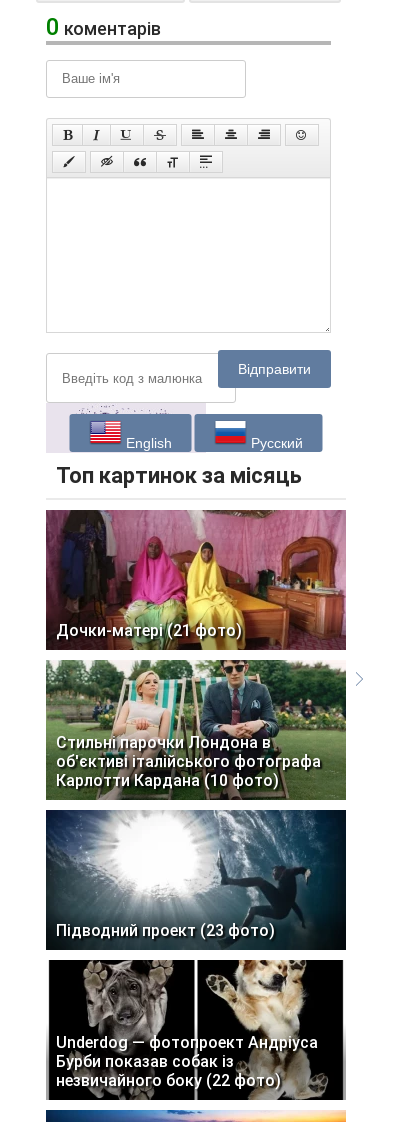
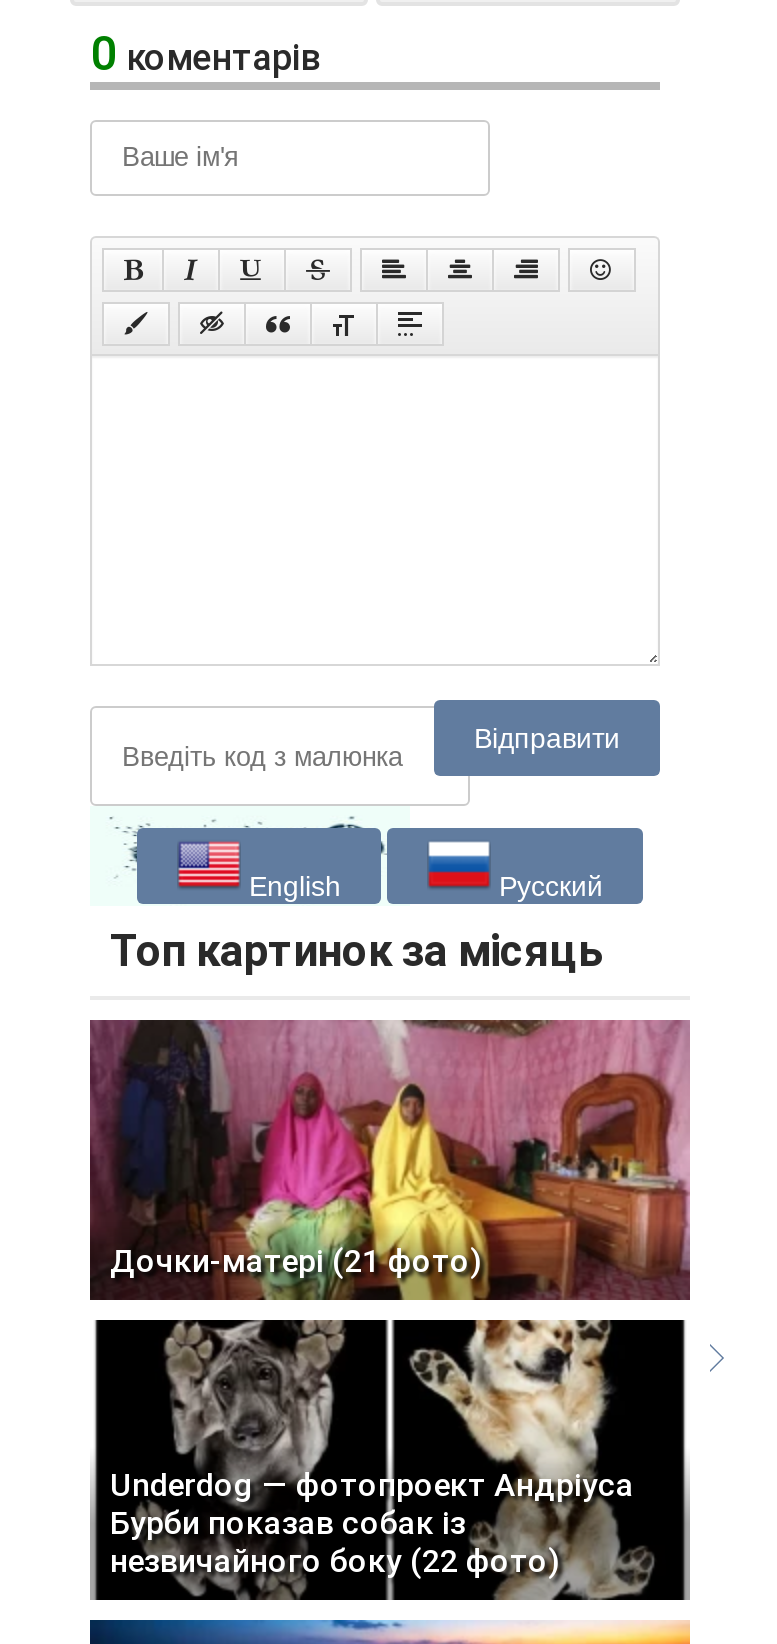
- [image]
- Стильні парочки Лондона в
- об'єктиві італійського фотографа
- Карлотти Кардана (10 фото)

- [image]
- Підводний проект (23 фото)
